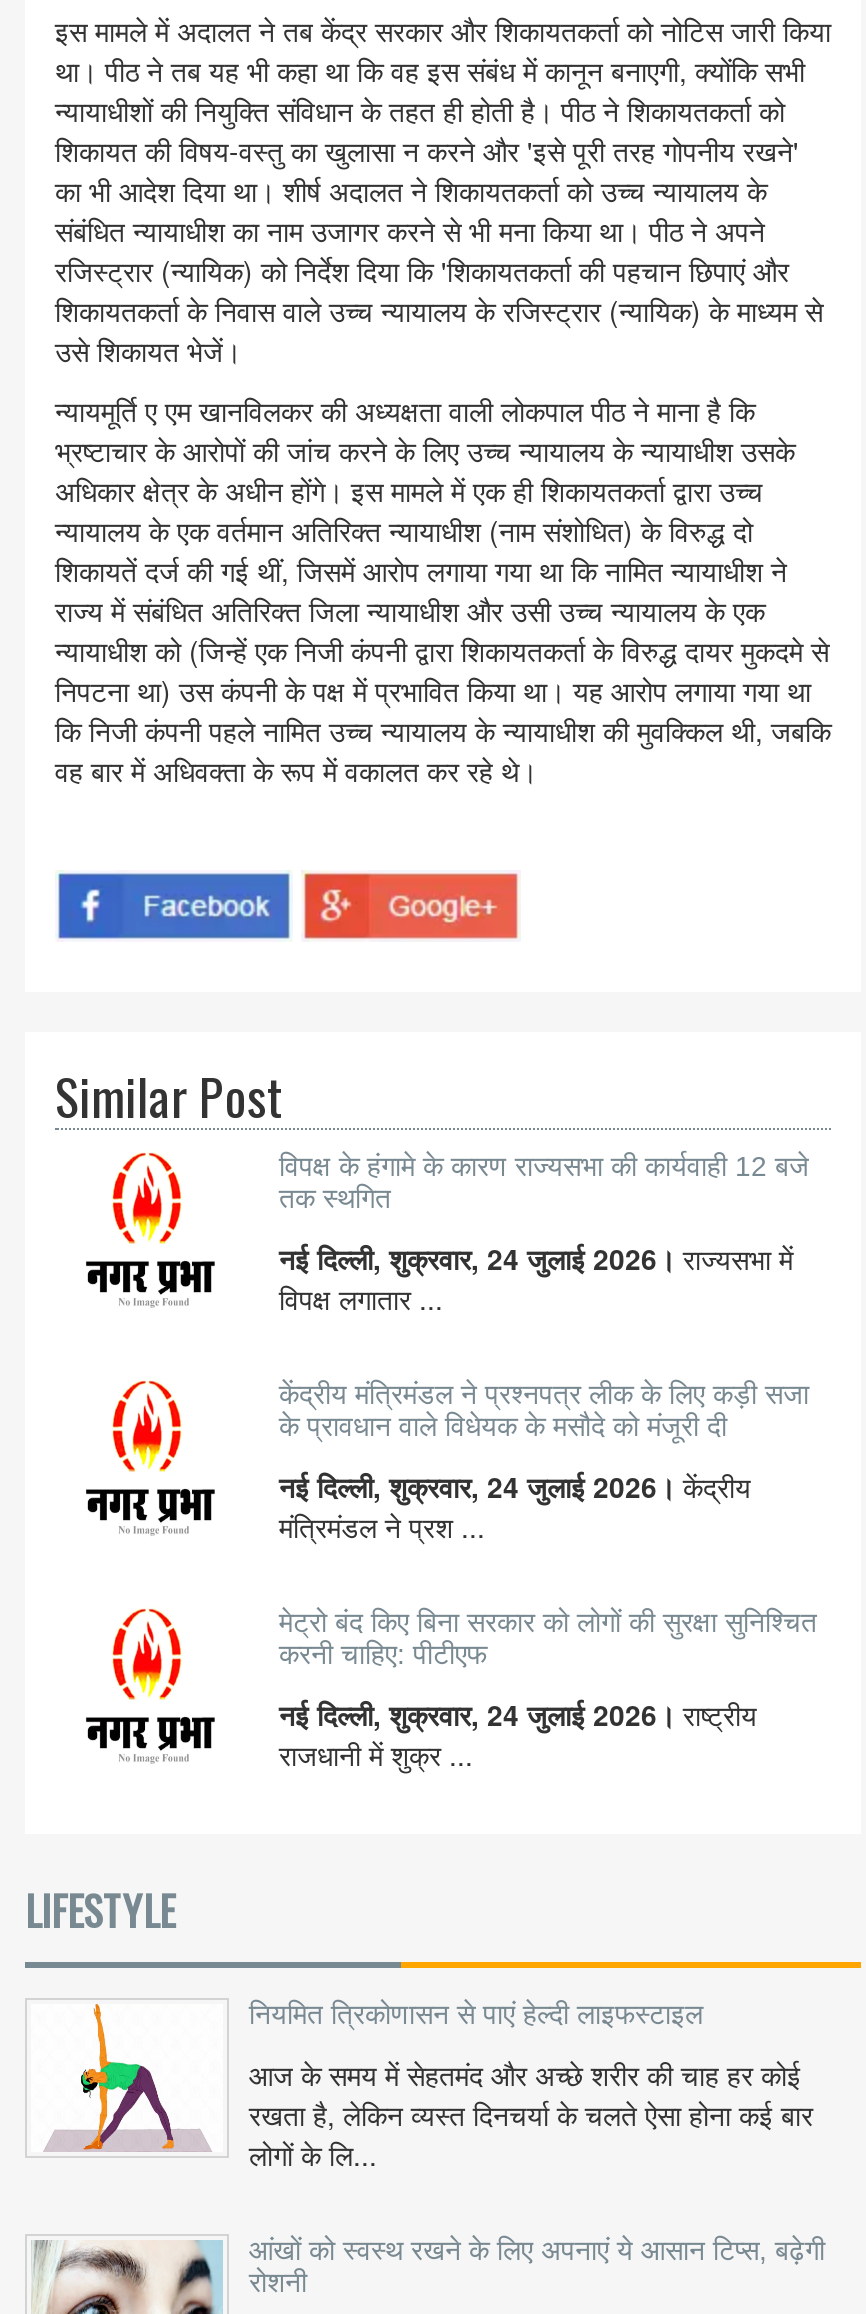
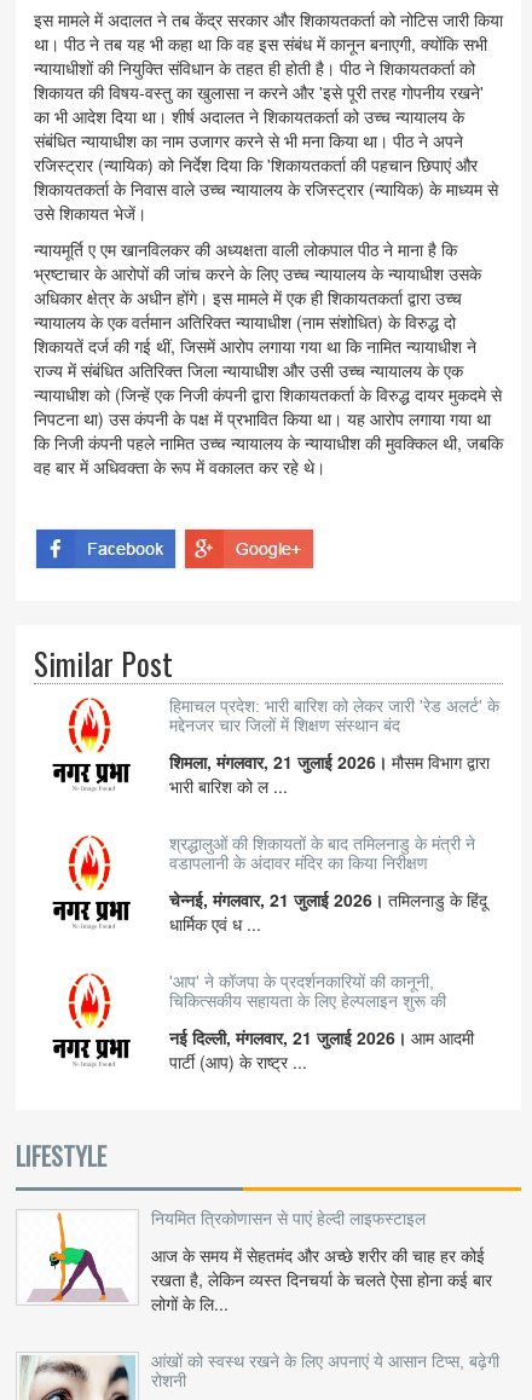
- विपक्ष के हंगामे के कारण राज्यसभा की कार्यवाही 12 बजे
- तक स्थगित
+ हिमाचल प्रदेश: भारी बारिश को लेकर जारी 'रेड अलर्ट' के
+ मद्देनजर चार जिलों में शिक्षण संस्थान बंद

- नई दिल्ली, शुक्रवार, 24 जुलाई 2026। राज्यसभा में
- विपक्ष लगातार ...
+ शिमला, मंगलवार, 21 जुलाई 2026। मौसम विभाग द्वारा
+ भारी बारिश को ल ...

- केंद्रीय मंत्रिमंडल ने प्रश्नपत्र लीक के लिए कड़ी सजा
- के प्रावधान वाले विधेयक के मसौदे को मंजूरी दी
+ श्रद्धालुओं की शिकायतों के बाद तमिलनाडु के मंत्री ने
+ वडापलानी के अंदावर मंदिर का किया निरीक्षण

- नई दिल्ली, शुक्रवार, 24 जुलाई 2026। केंद्रीय
- मंत्रिमंडल ने प्रश ...
+ चेन्नई, मंगलवार, 21 जुलाई 2026। तमिलनाडु के हिंदू
+ धार्मिक एवं ध ...

- मेट्रो बंद किए बिना सरकार को लोगों की सुरक्षा सुनिश्चित
- करनी चाहिए: पीटीएफ
+ 'आप' ने कॉजपा के प्रदर्शनकारियों की कानूनी,
+ चिकित्सकीय सहायता के लिए हेल्पलाइन शुरू की

- नई दिल्ली, शुक्रवार, 24 जुलाई 2026। राष्ट्रीय
- राजधानी में शुक्र ...
+ नई दिल्ली, मंगलवार, 21 जुलाई 2026। आम आदमी
+ पार्टी (आप) के राष्ट्र ...
